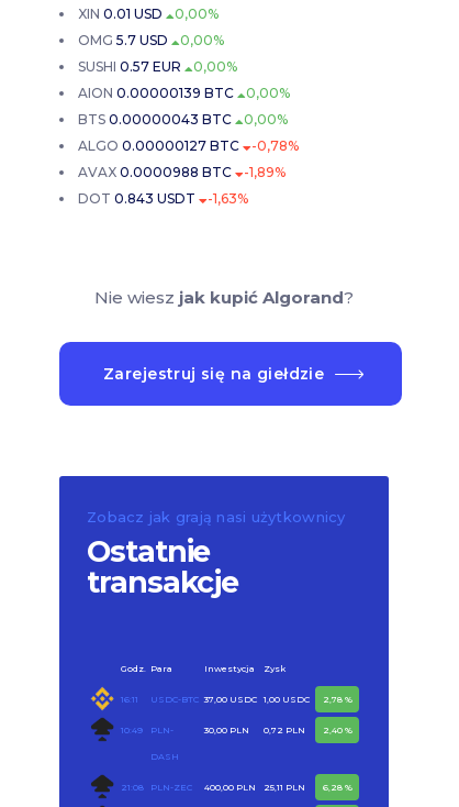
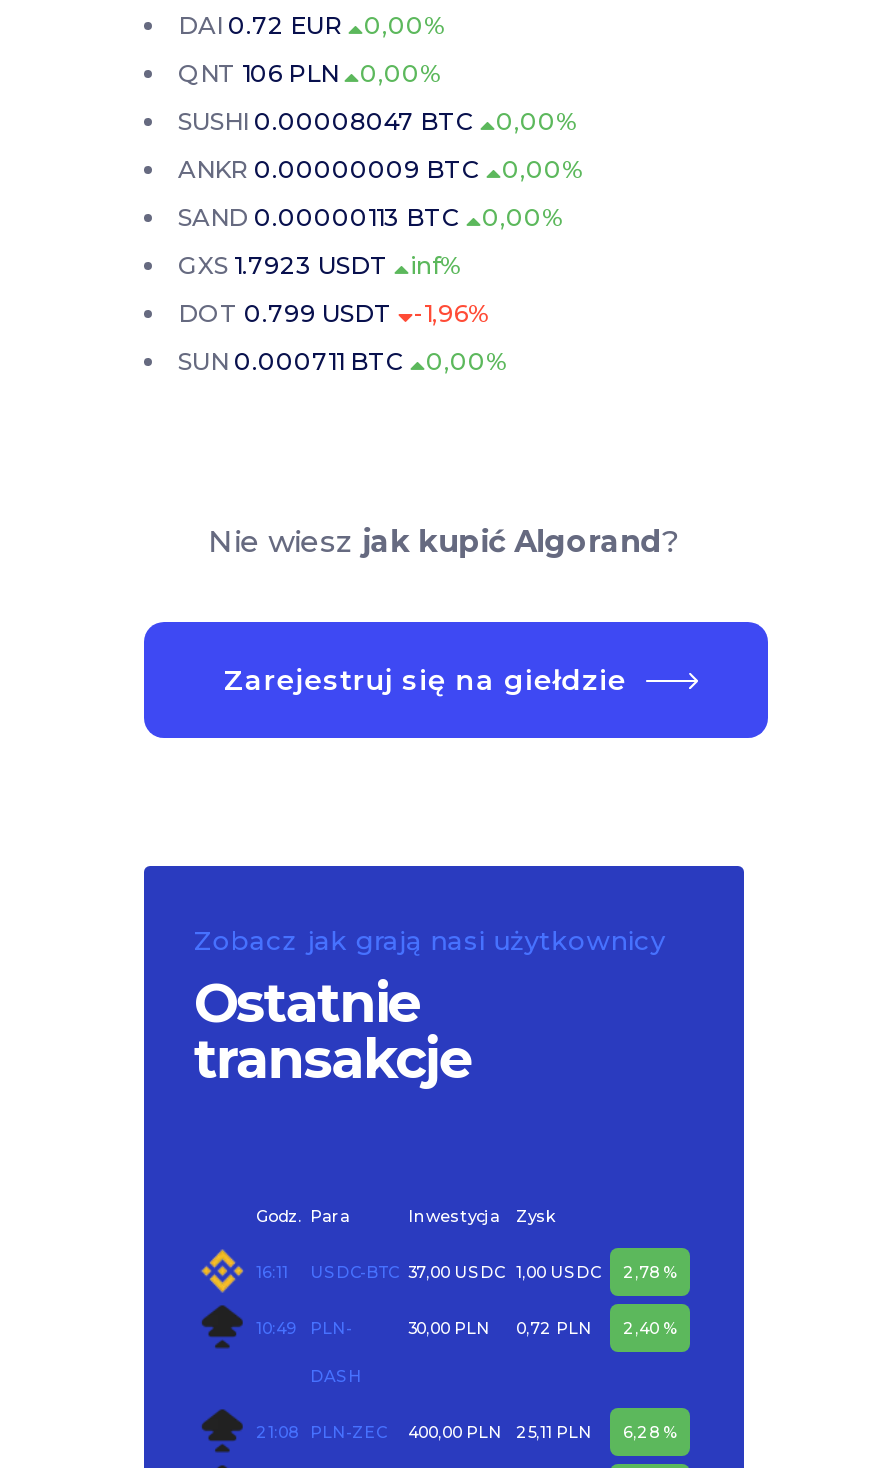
- XIN 0.01 USD 0,00%
+ DAI 0.72 EUR 0,00%

- OMG 5.7 USD 0,00%
+ QNT 106 PLN 0,00%

- SUSHI 0.57 EUR 0,00%
+ SUSHI 0.00008047 BTC 0,00%

- AION 0.00000139 BTC 0,00%
+ ANKR 0.00000009 BTC 0,00%

- BTS 0.00000043 BTC 0,00%
+ SAND 0.00000113 BTC 0,00%

- ALGO 0.00000127 BTC
- -0,78%
+ GXS 1.7923 USDT
+ inf%

- AVAX 0.0000988 BTC
- -1,89%
+ DOT 0.799 USDT
+ -1,96%

- DOT 0.843 USDT
- -1,63%
+ SUN 0.000711 BTC
+ 0,00%
